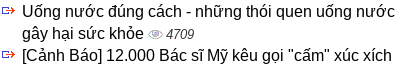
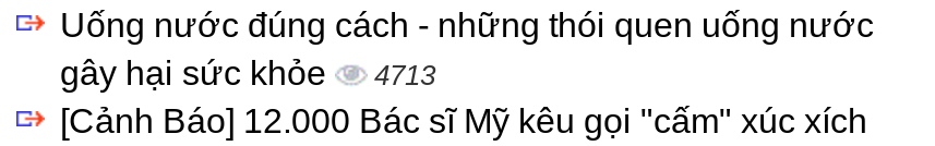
- gây hại sức khỏe 4709
+ gây hại sức khỏe 4713
